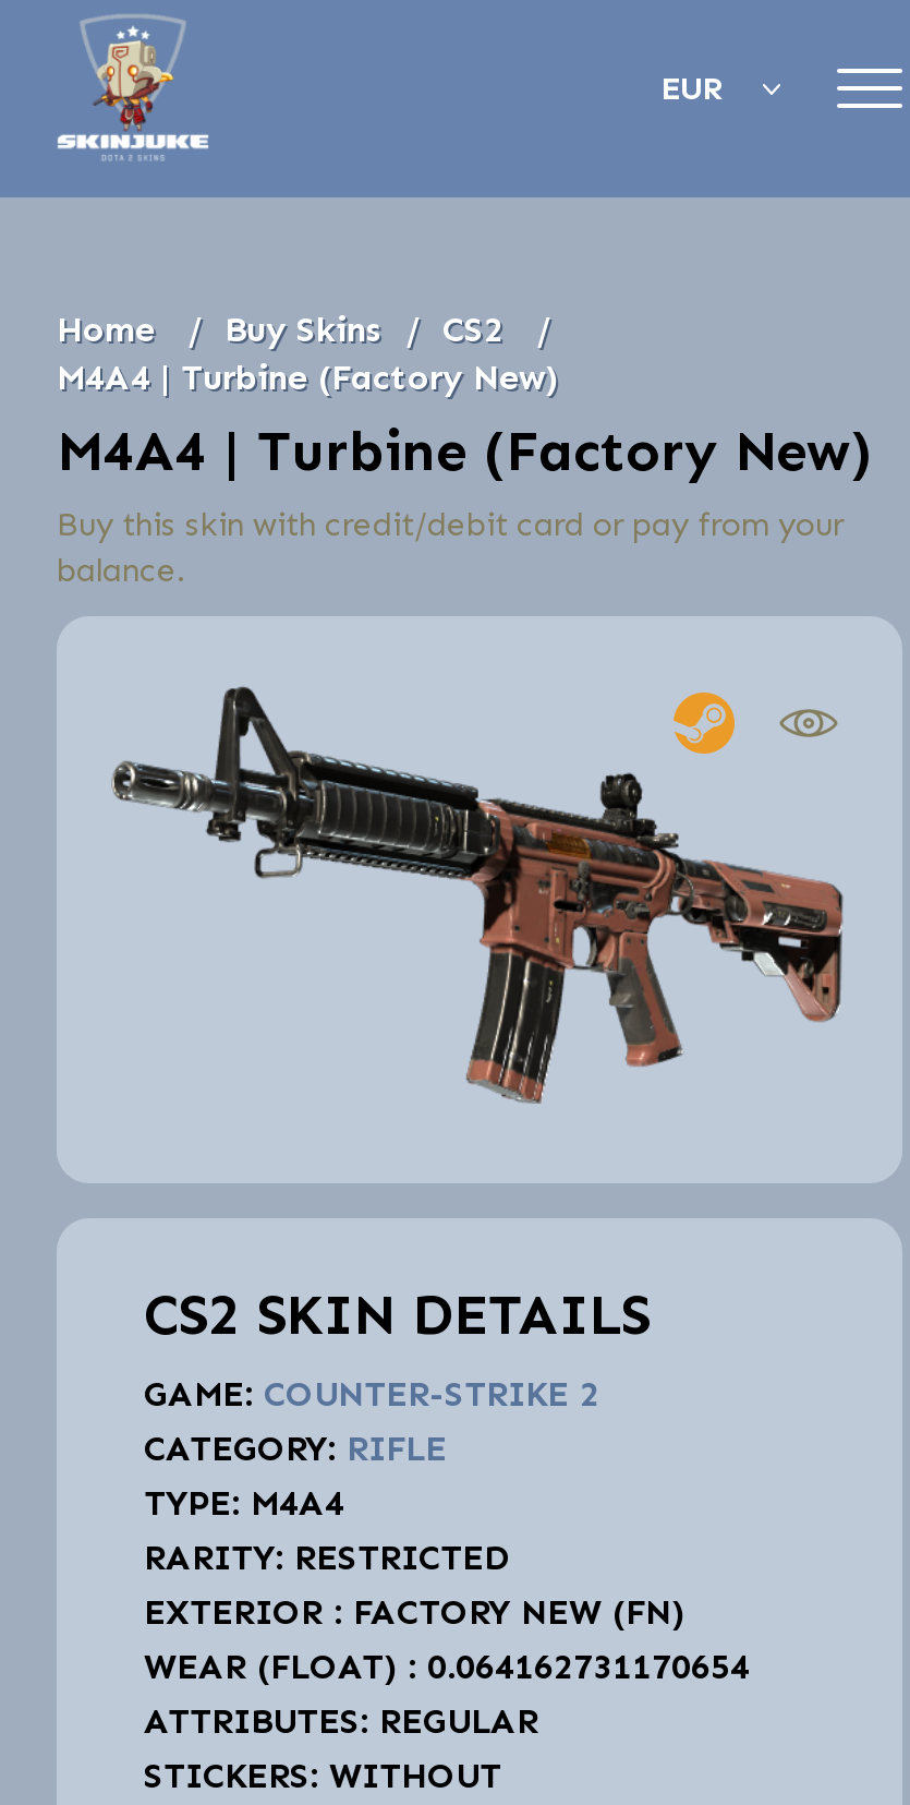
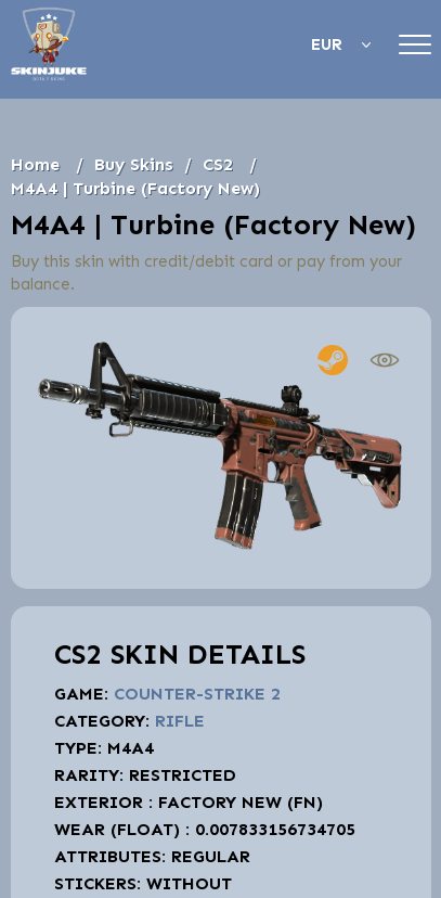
- WEAR (FLOAT) : 0.064162731170654
+ WEAR (FLOAT) : 0.007833156734705
